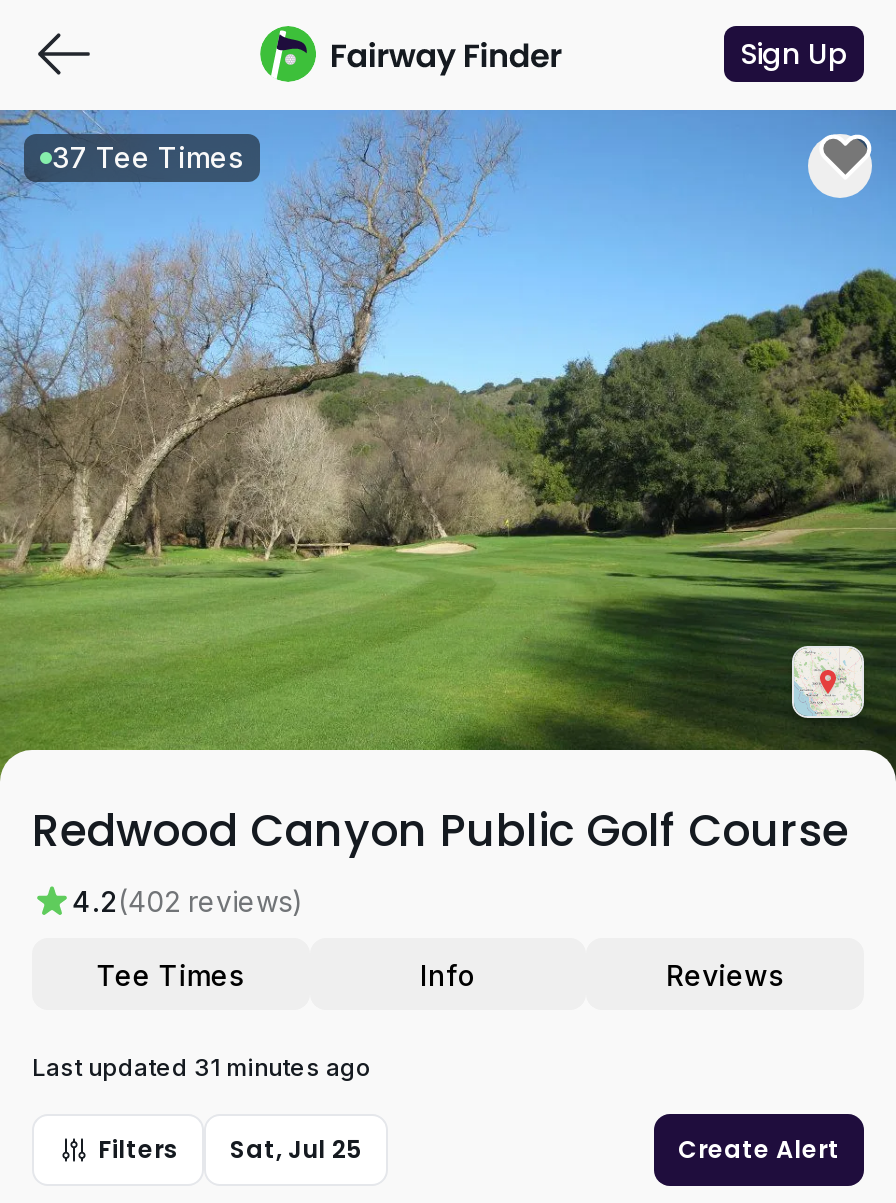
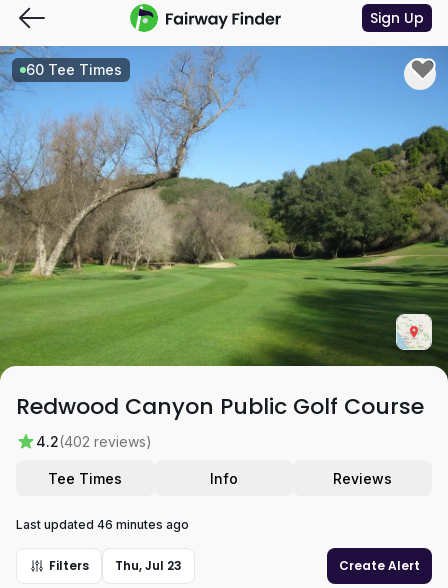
- 37 Tee Times
+ 60 Tee Times

- Last updated 31 minutes ago
+ Last updated 46 minutes ago

- Filters Sat, Jul 25
+ Filters Thu, Jul 23
